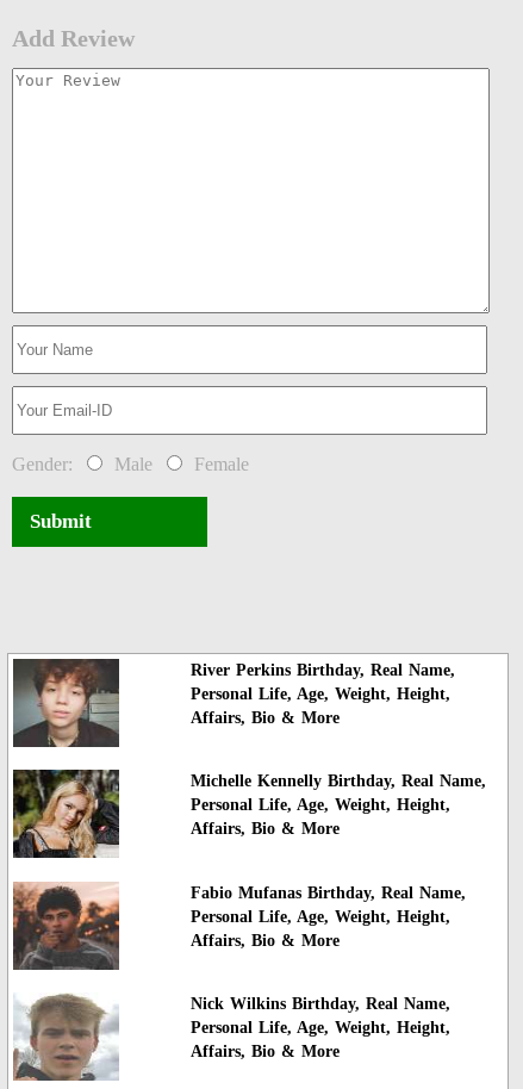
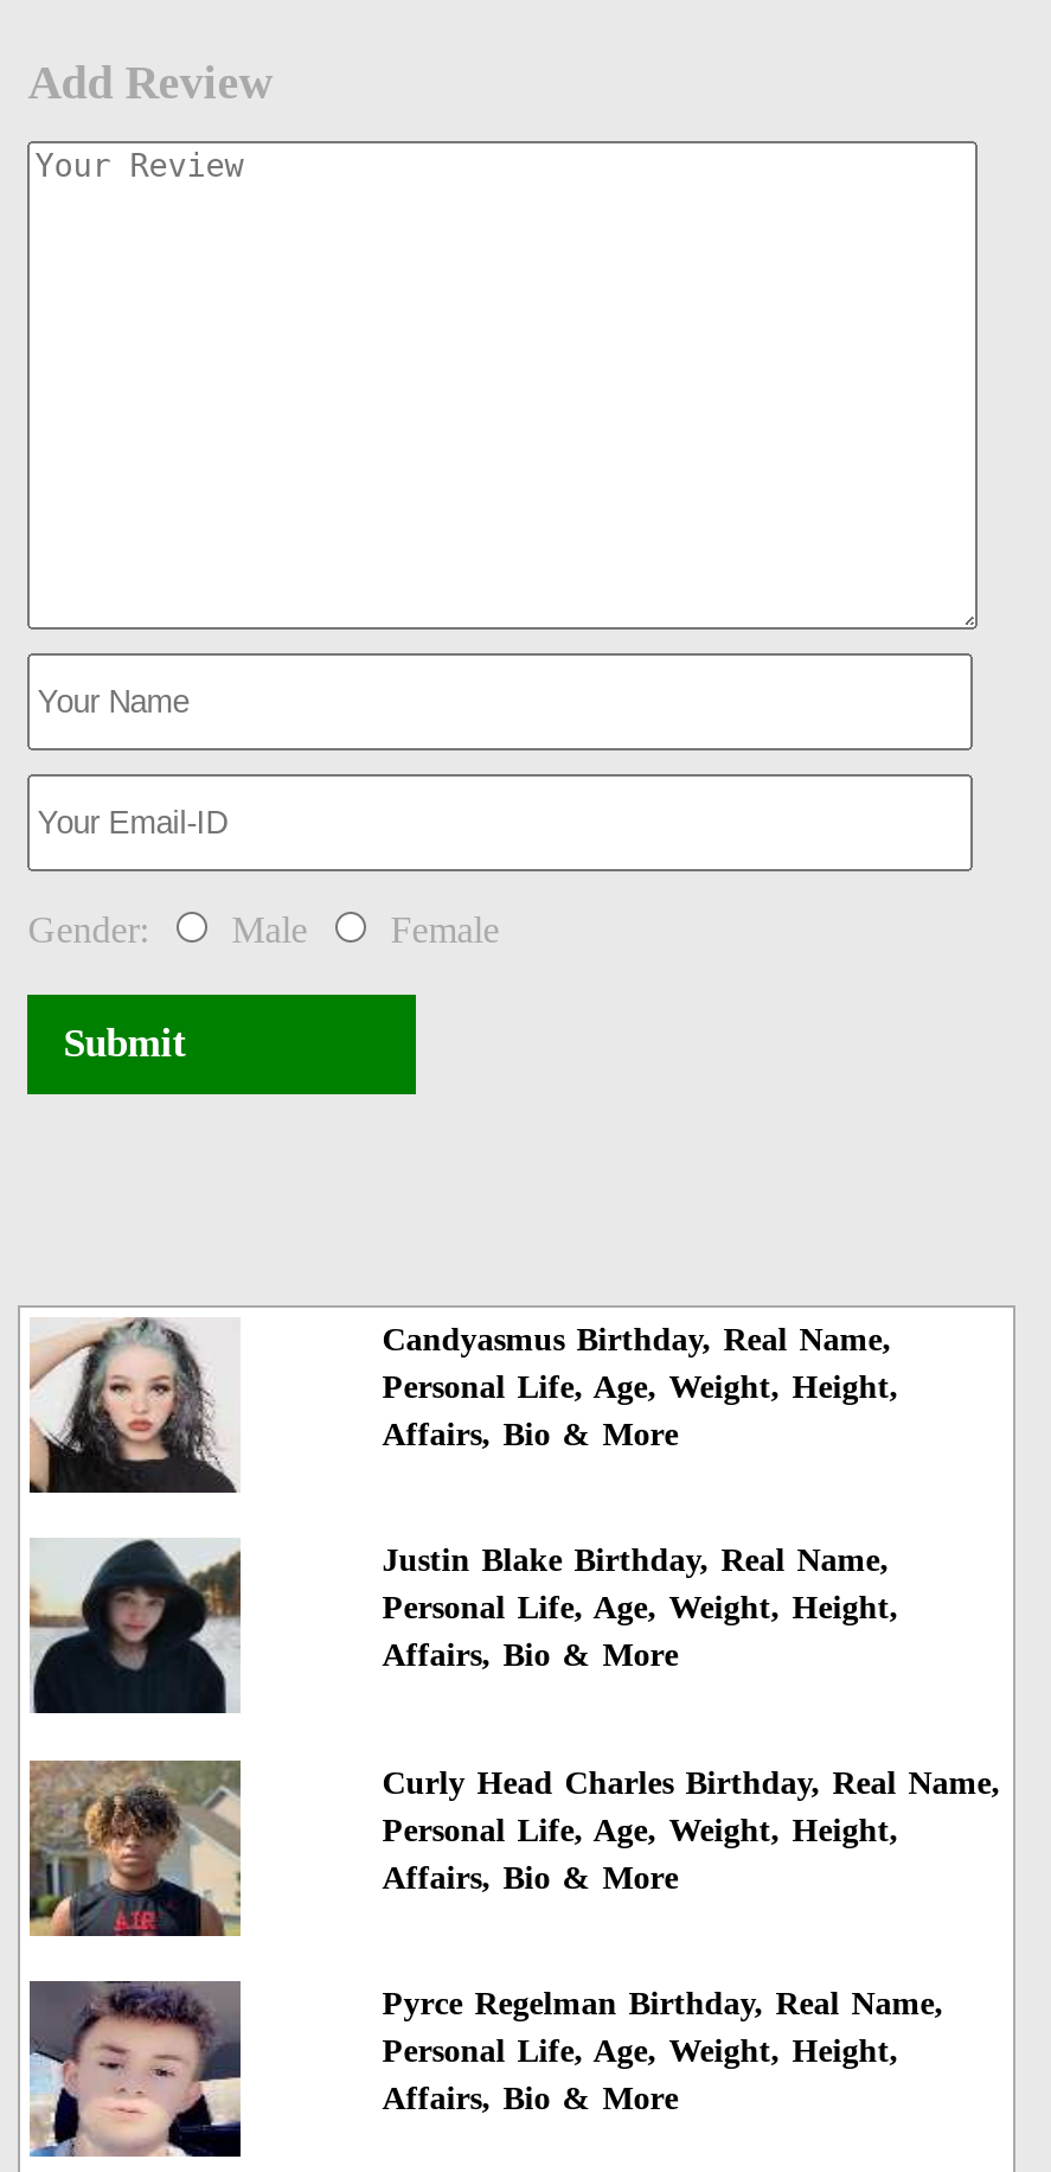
- [image]
+ [image]

- River Perkins Birthday, Real Name,
+ Candyasmus Birthday, Real Name,

- [image]
+ [image]

- Michelle Kennelly Birthday, Real Name,
+ Justin Blake Birthday, Real Name,

- [image]
+ [image]

- Fabio Mufanas Birthday, Real Name,
+ Curly Head Charles Birthday, Real Name,

- [image]
+ [image]

- Nick Wilkins Birthday, Real Name,
+ Pyrce Regelman Birthday, Real Name,
